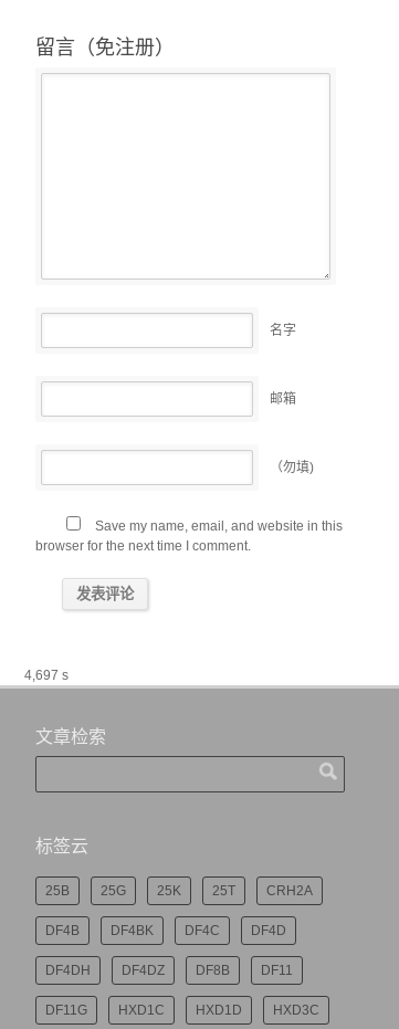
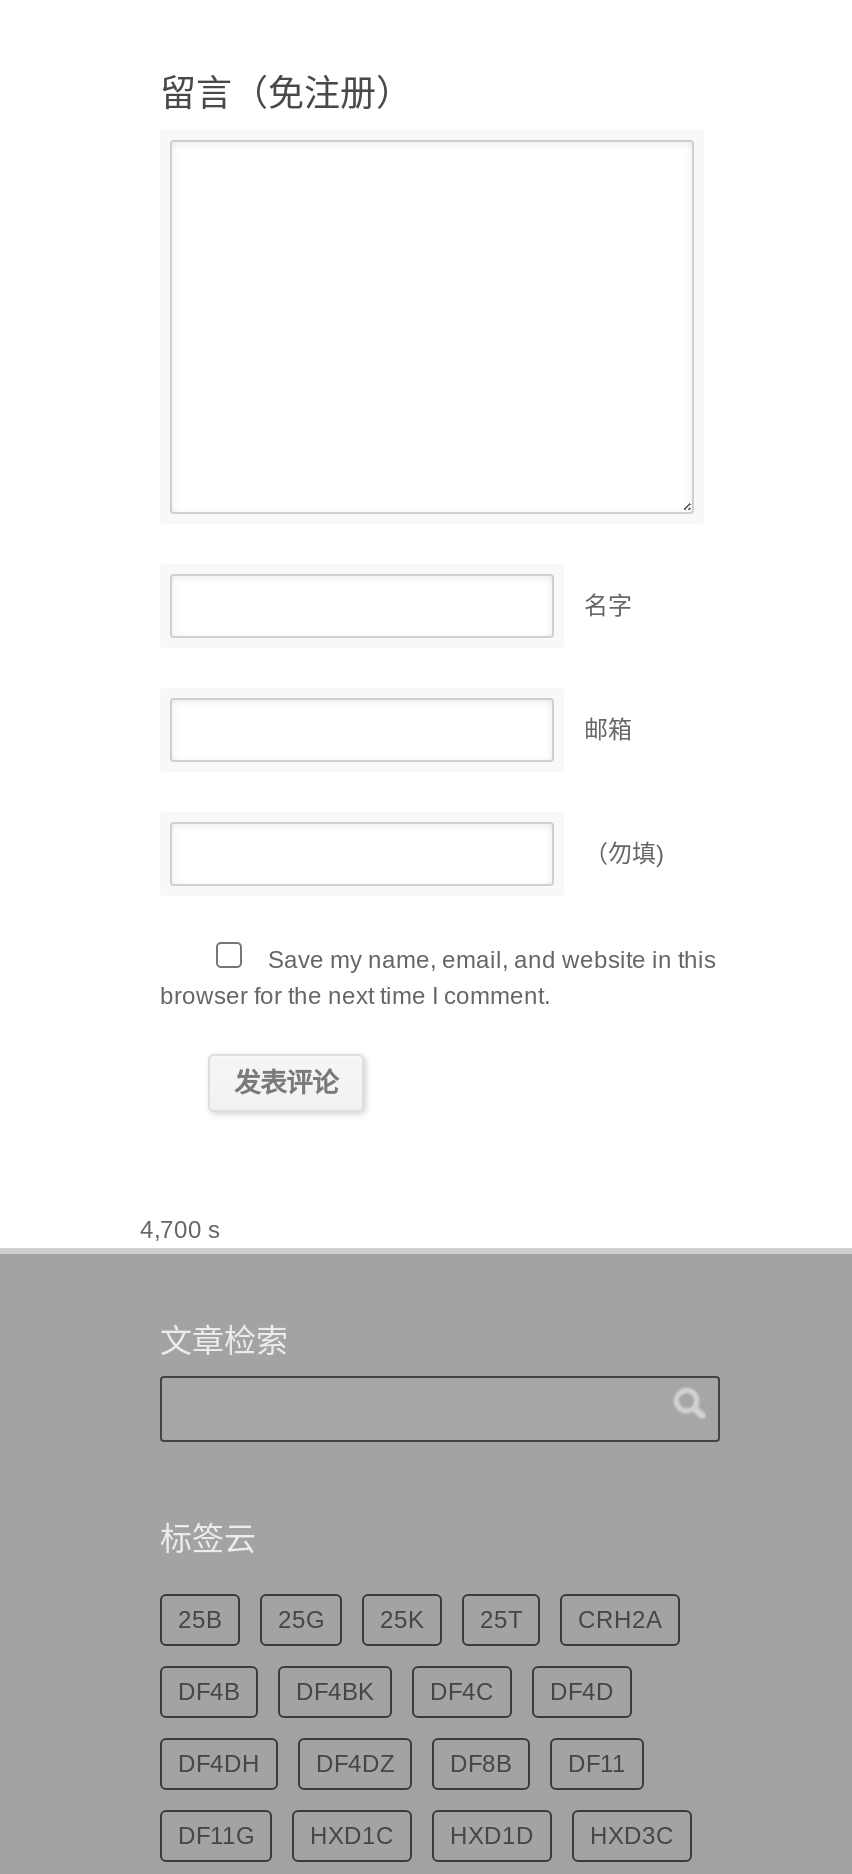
- 4,697 s
+ 4,700 s
